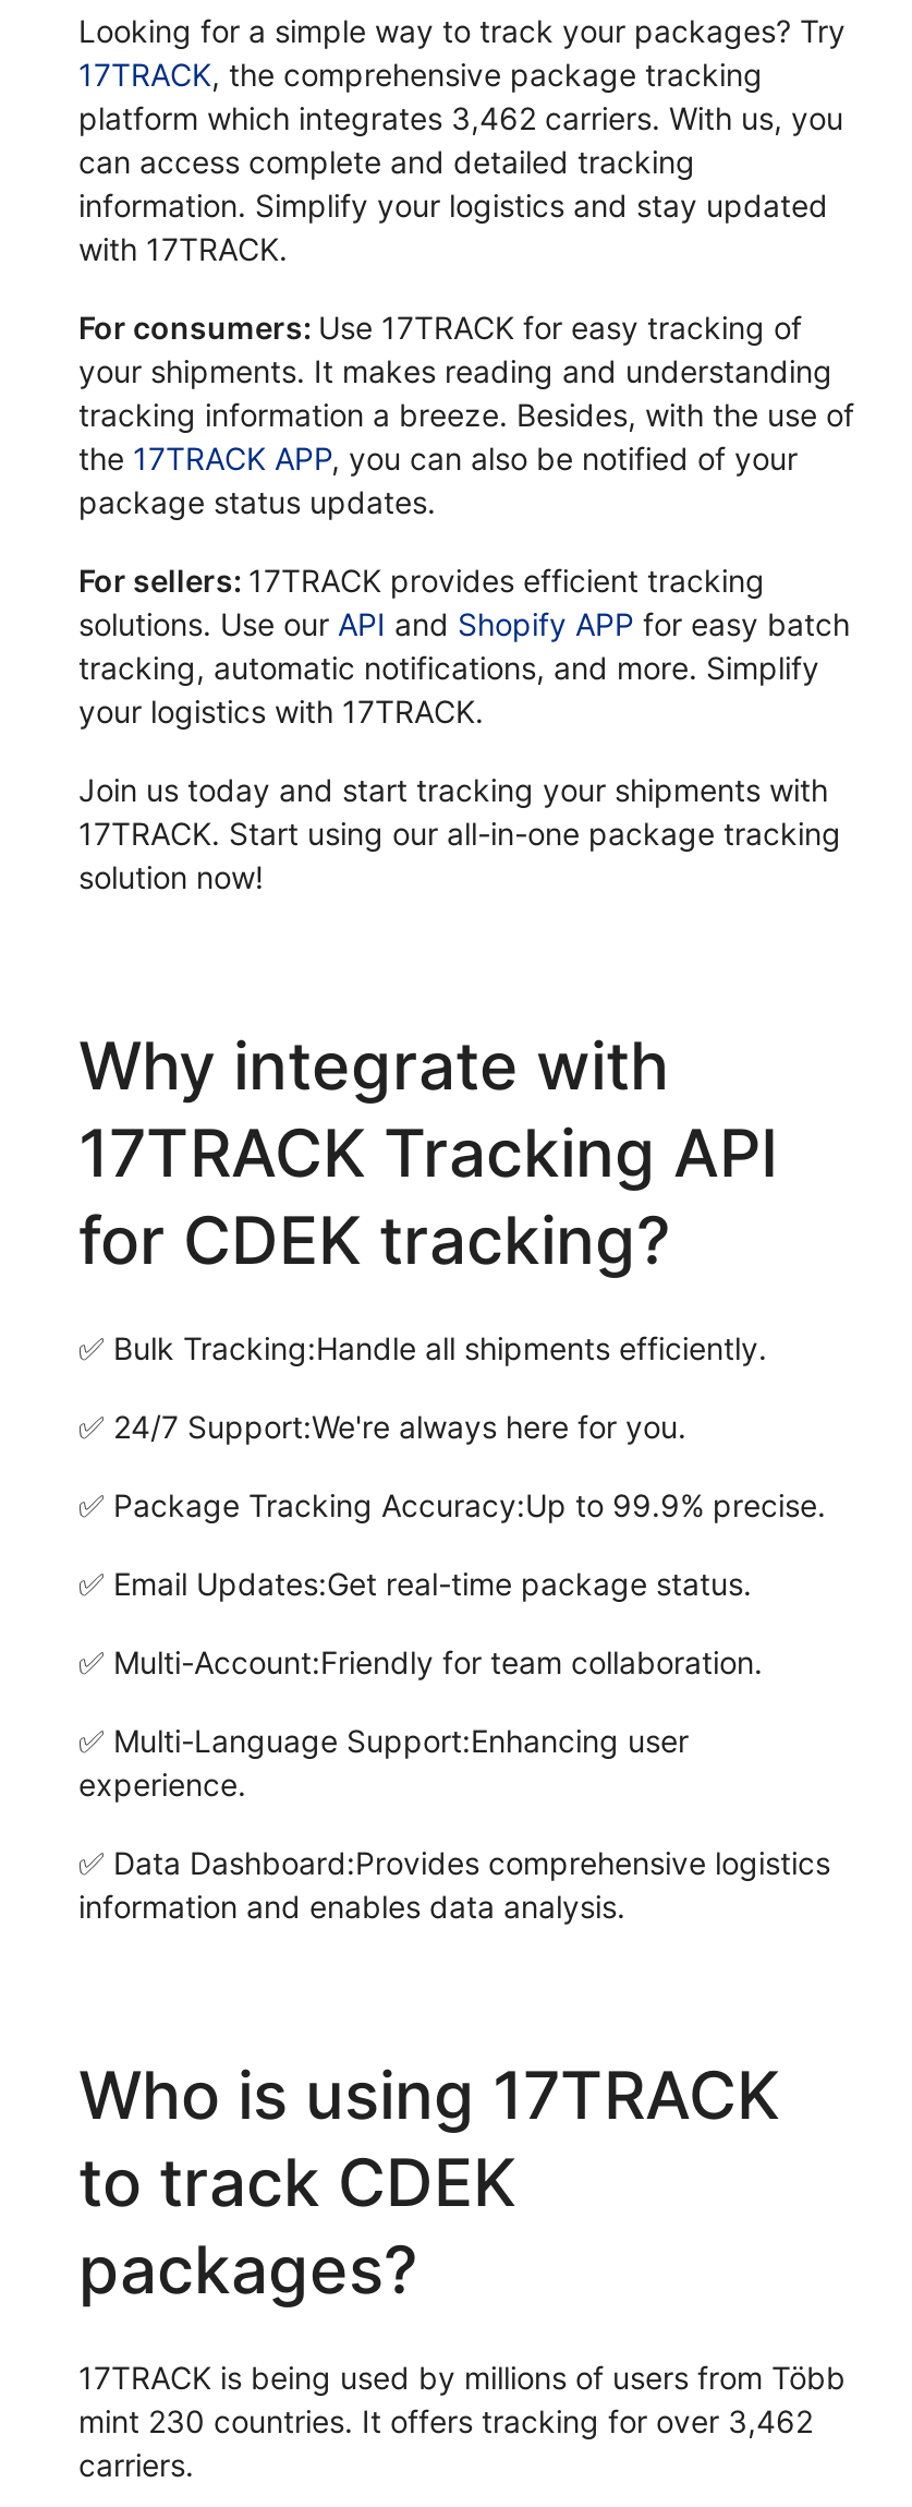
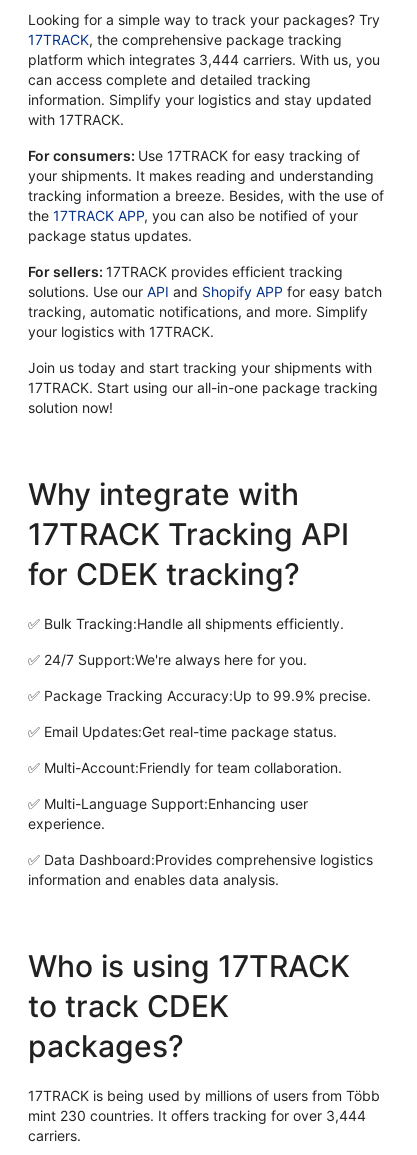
- platform which integrates 3,462 carriers. With us, you
+ platform which integrates 3,444 carriers. With us, you

- mint 230 countries. It offers tracking for over 3,462
+ mint 230 countries. It offers tracking for over 3,444
